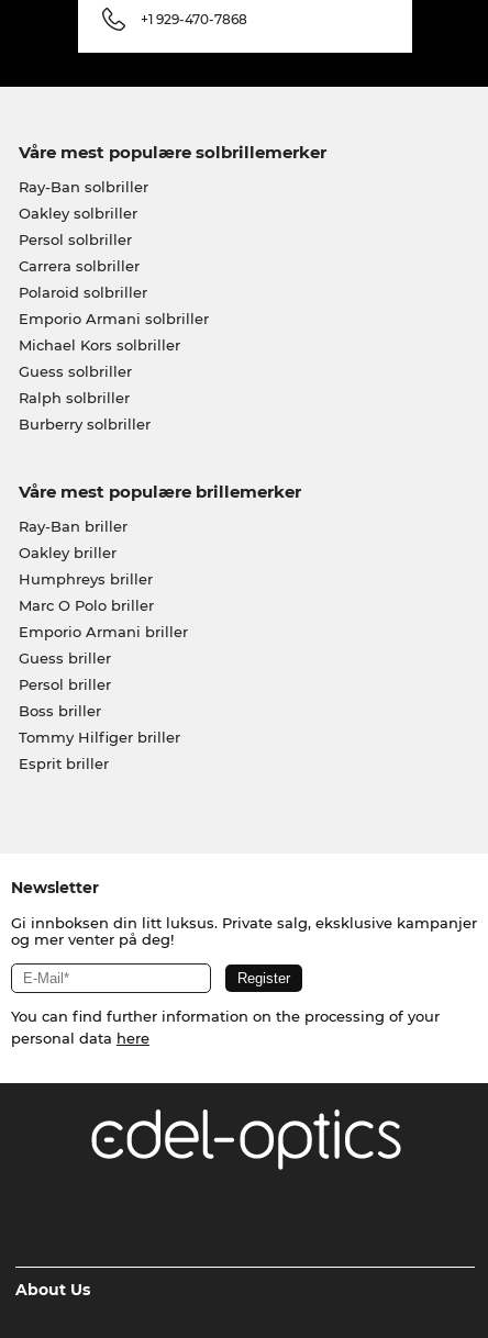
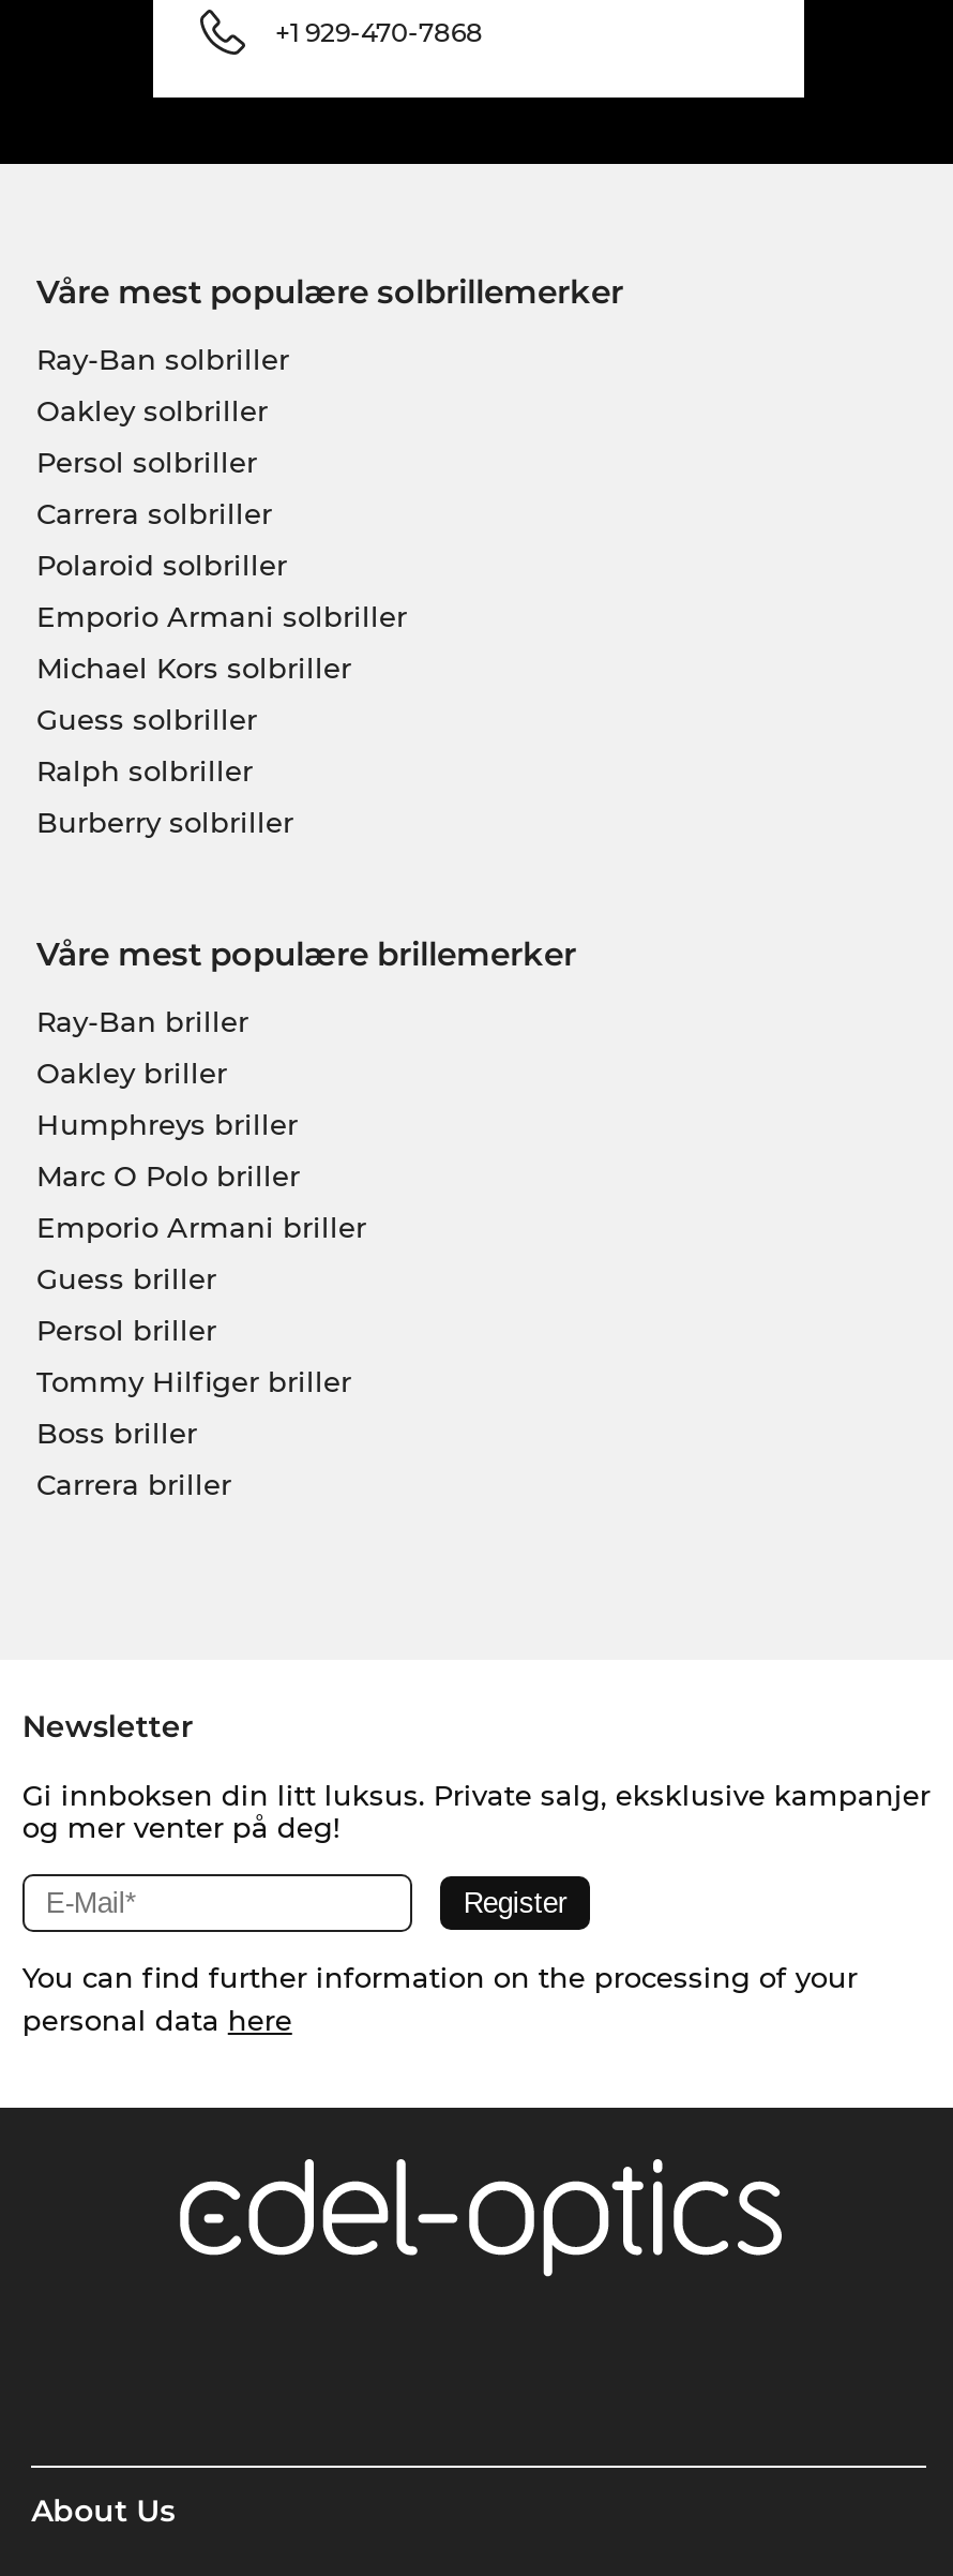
moved down: Boss briller

moved up: Tommy Hilfiger briller

- Esprit briller
+ Carrera briller
